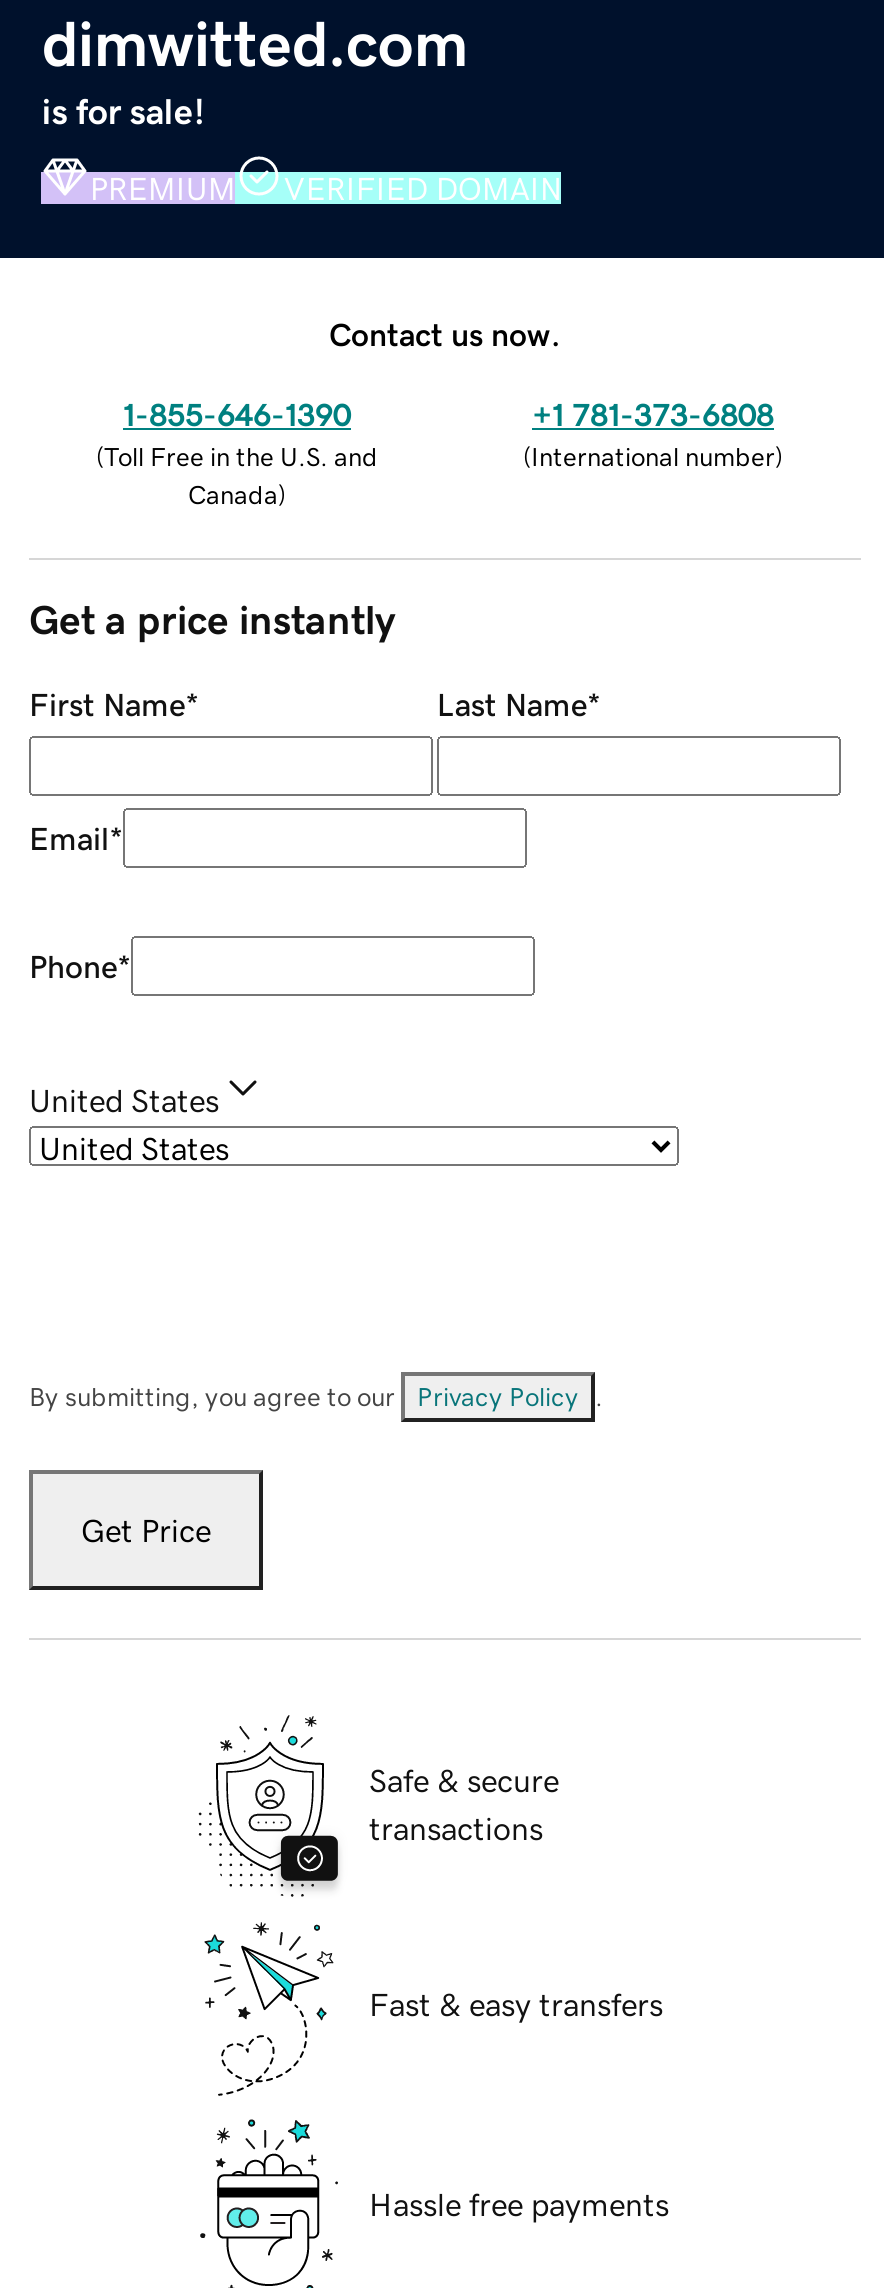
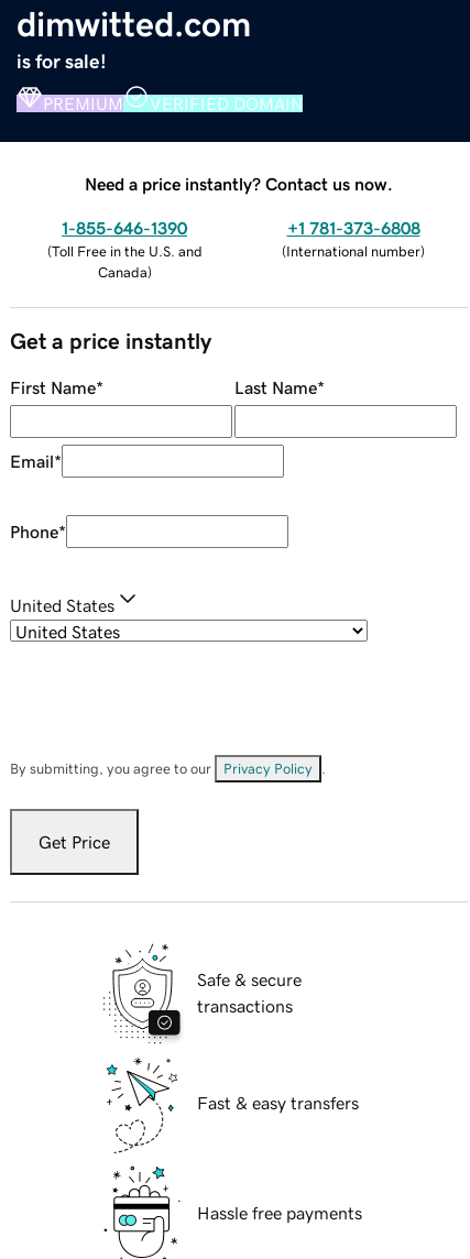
- Contact us now.
+ Need a price instantly? Contact us now.
